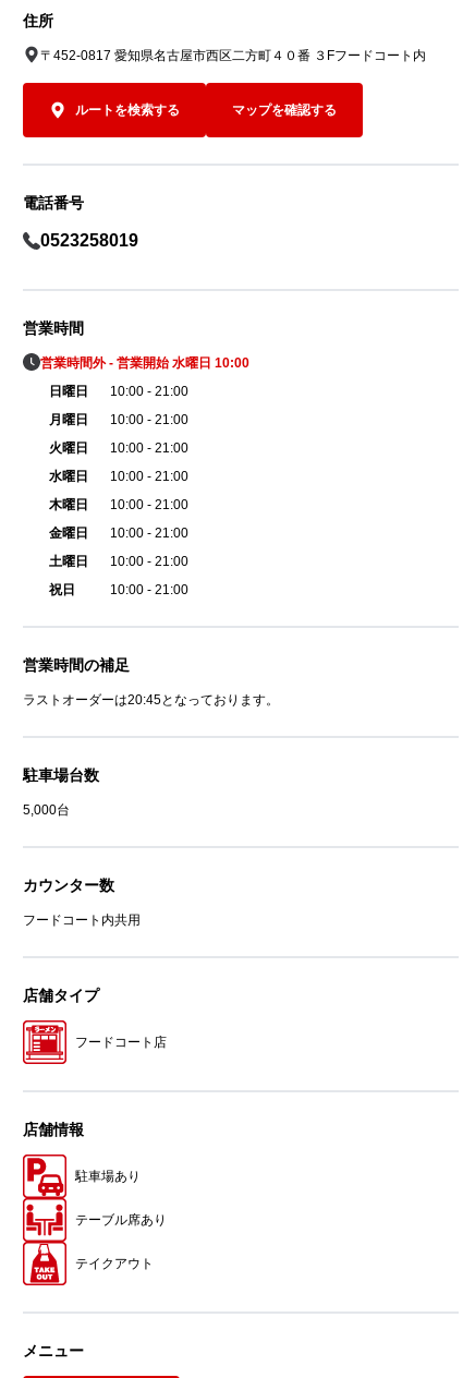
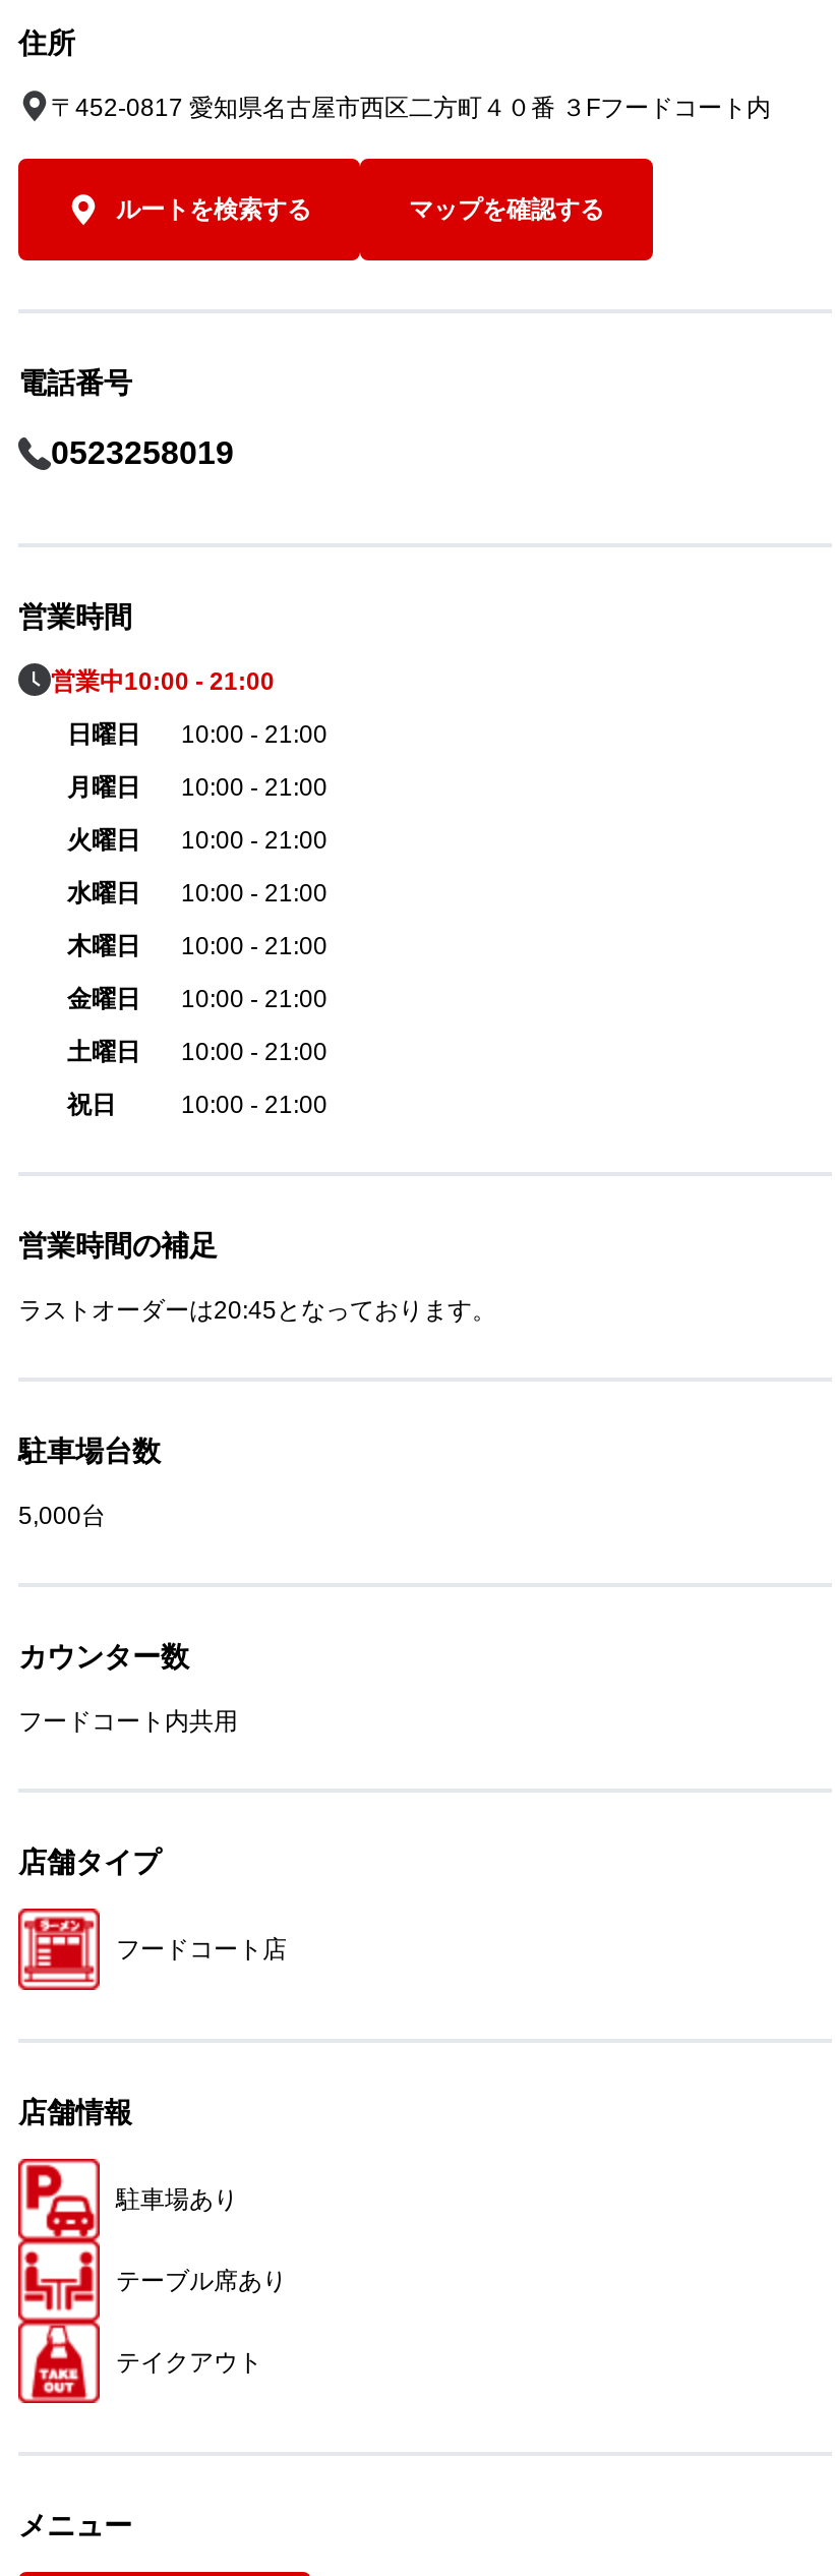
- 営業時間外 - 営業開始 水曜日 10:00
+ 営業中10:00 - 21:00
